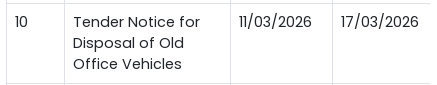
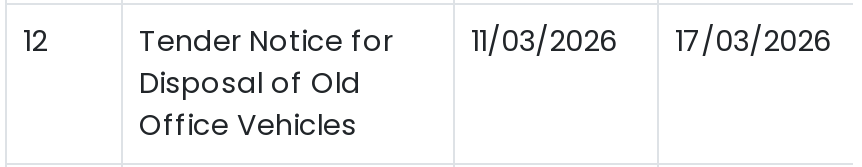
- 10
+ 12
